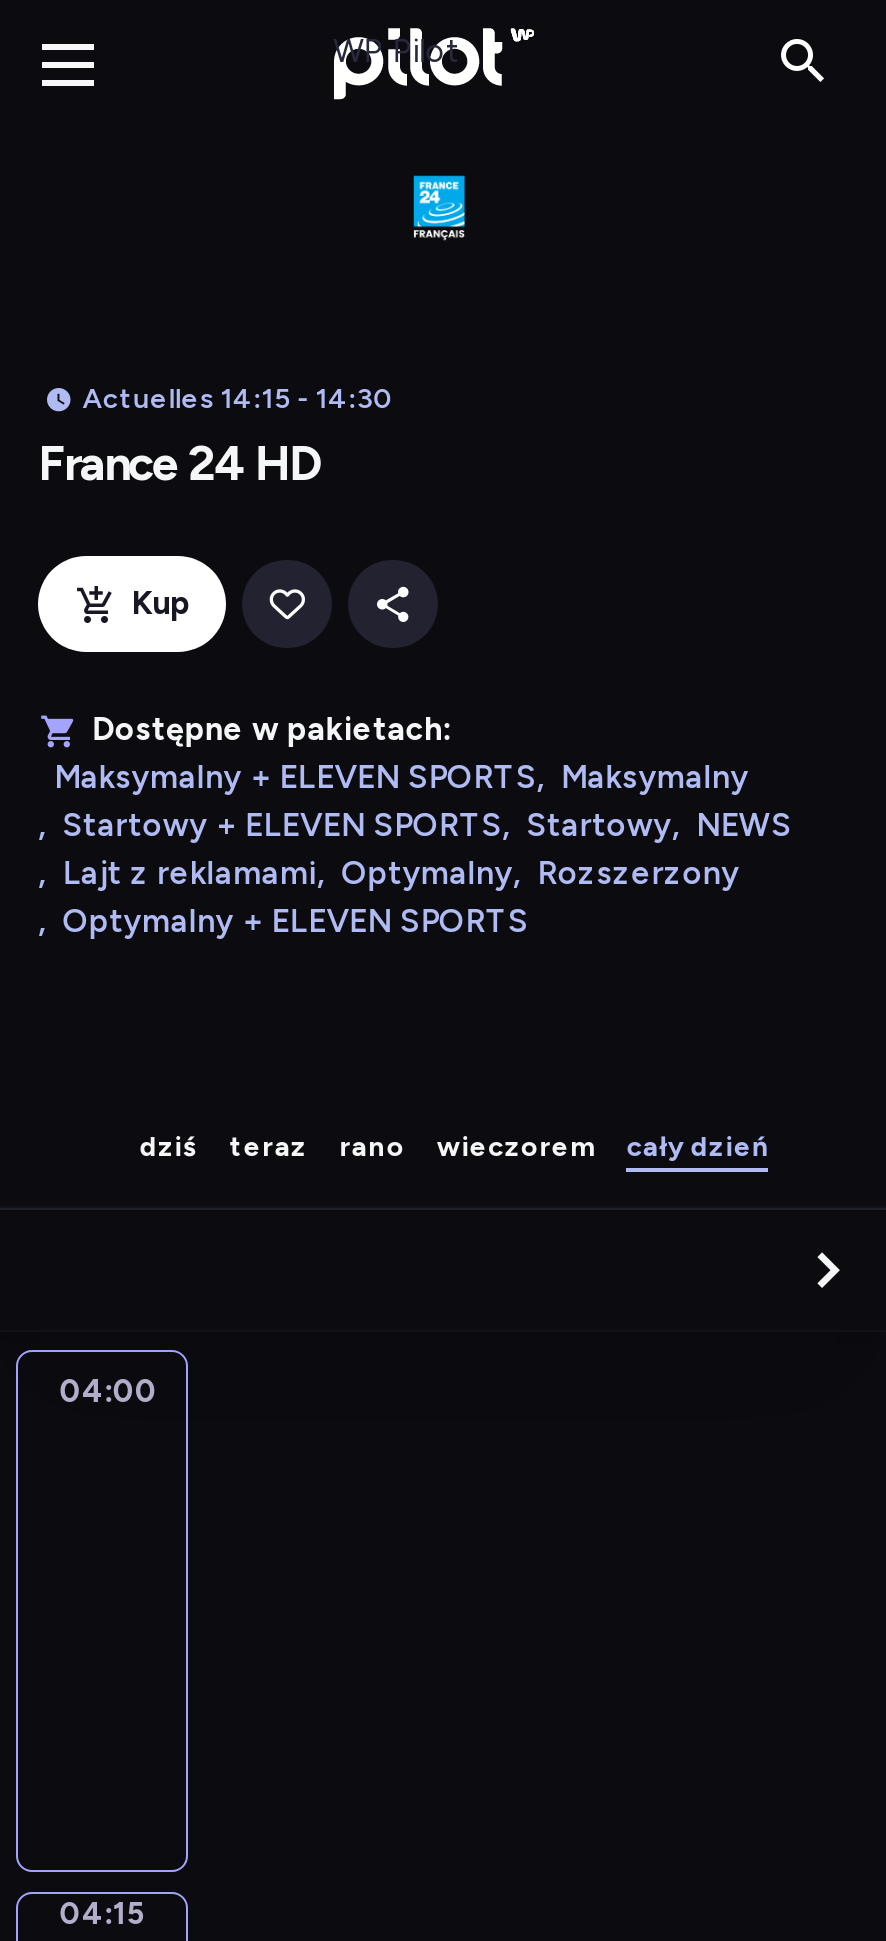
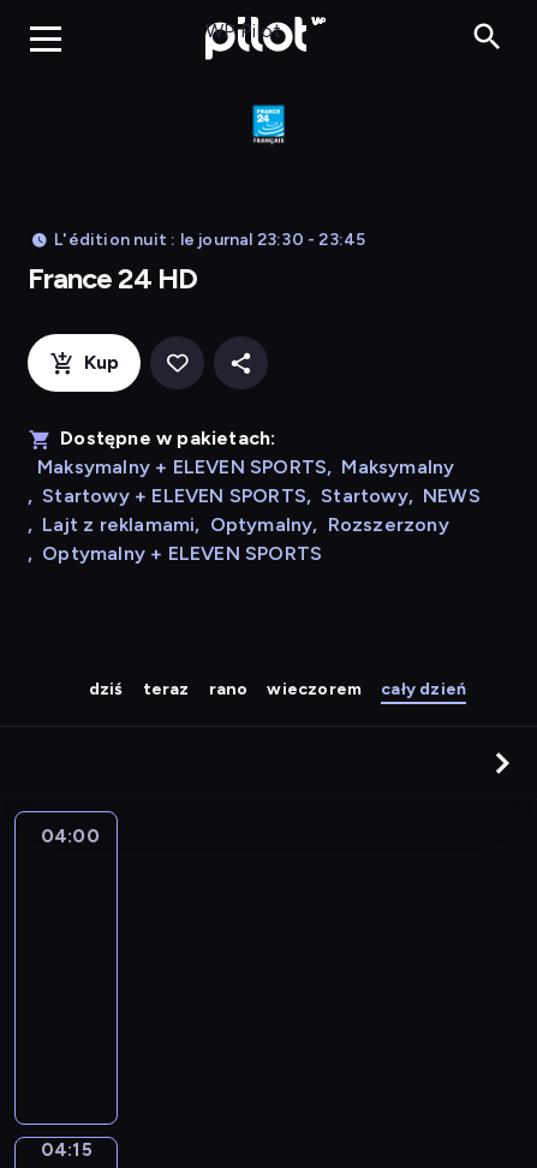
- Actuelles 14:15 - 14:30
+ L'édition nuit : le journal 23:30 - 23:45
